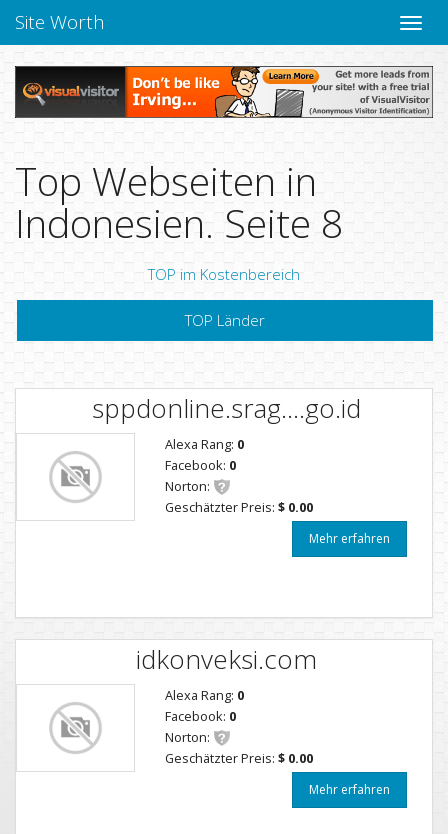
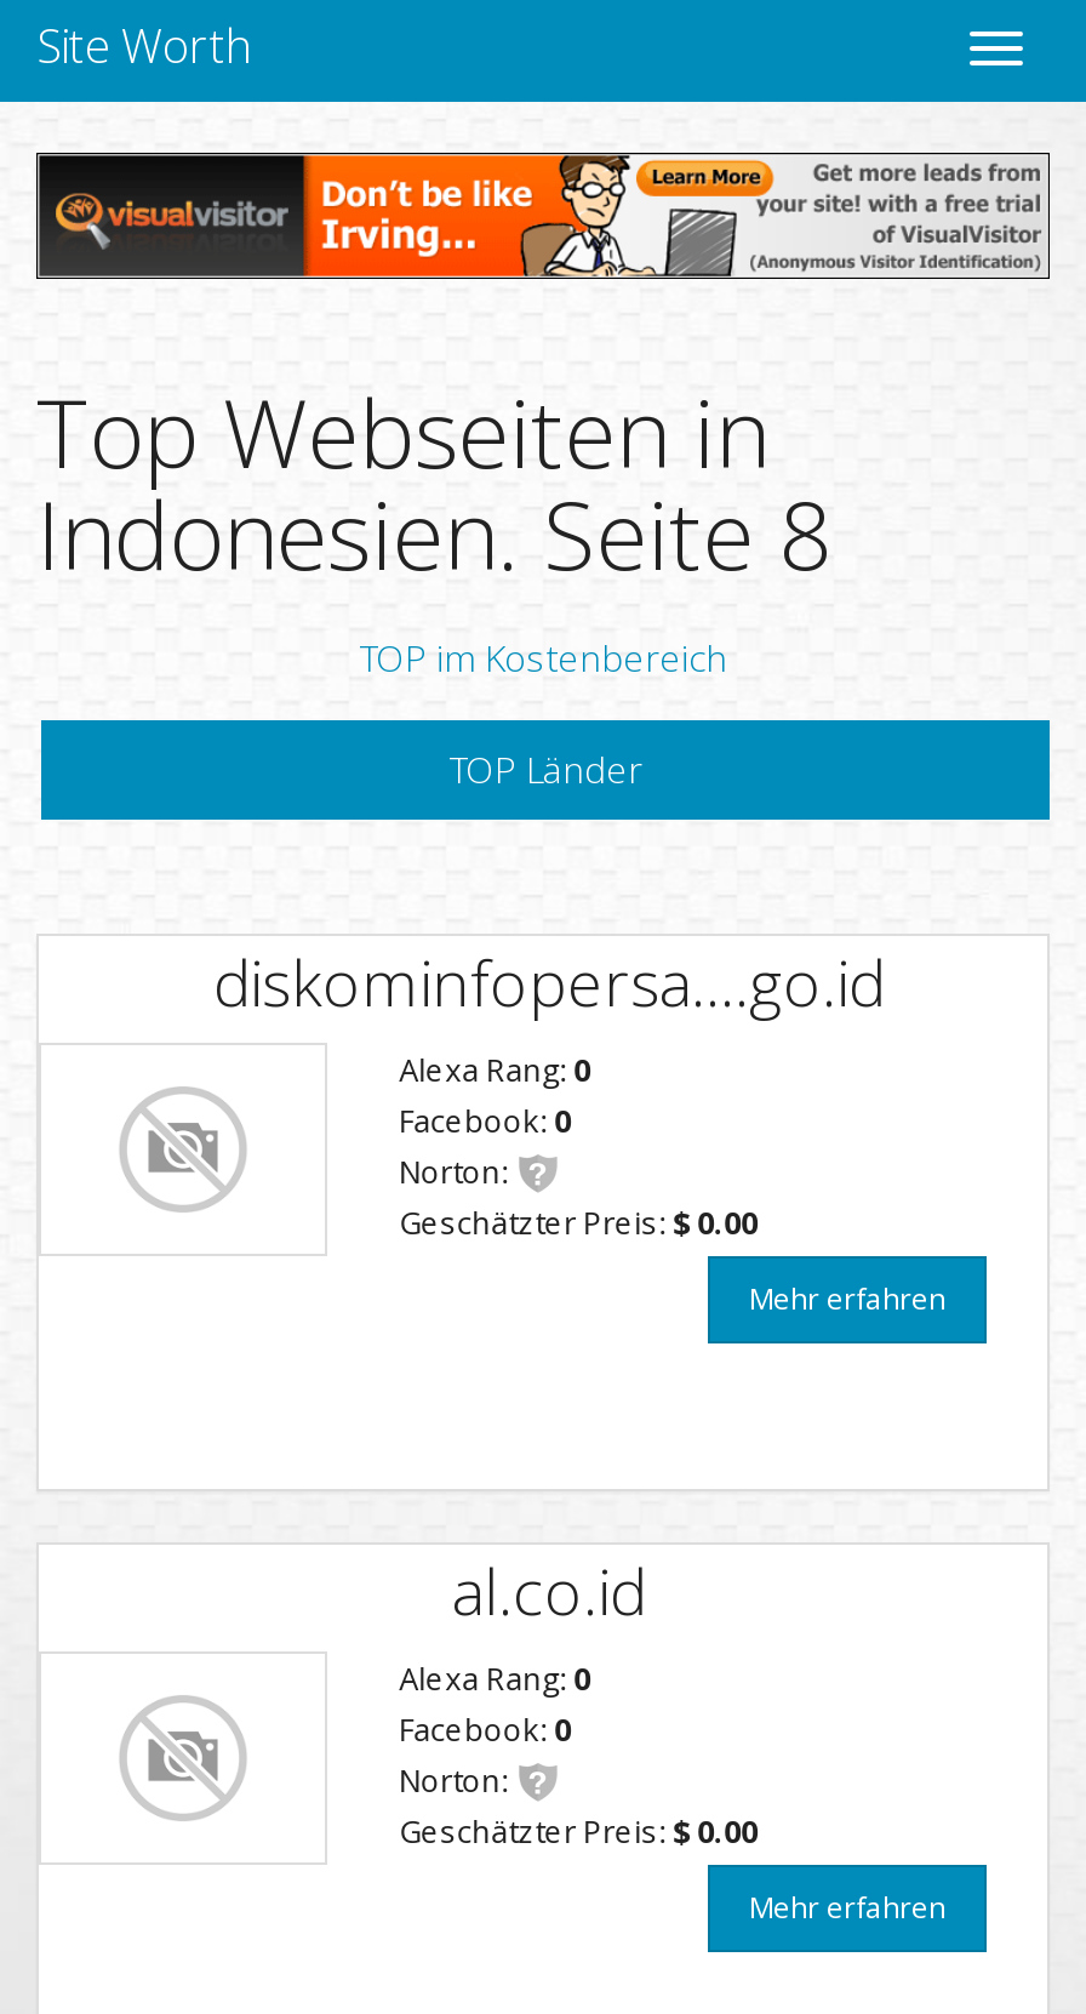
- sppdonline.srag....go.id
+ diskominfopersa....go.id

- idkonveksi.com
+ al.co.id
